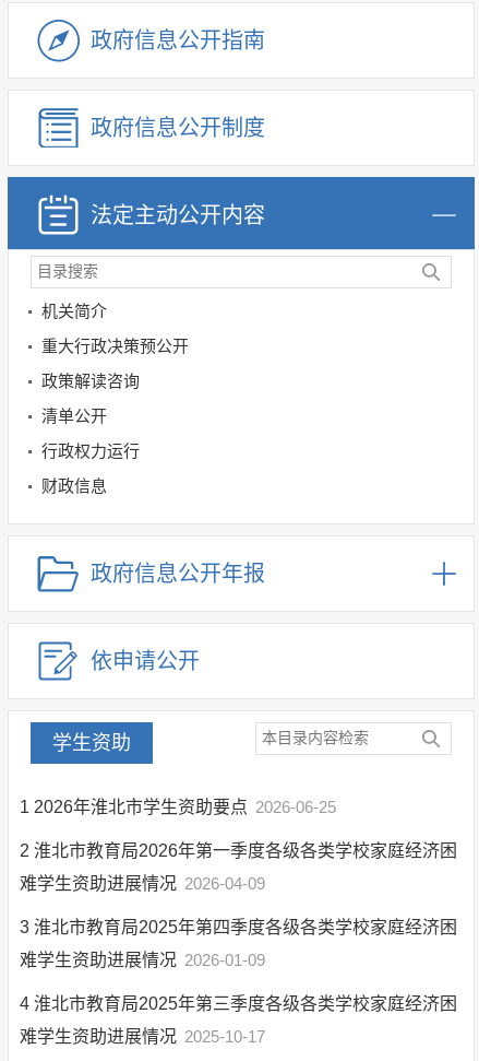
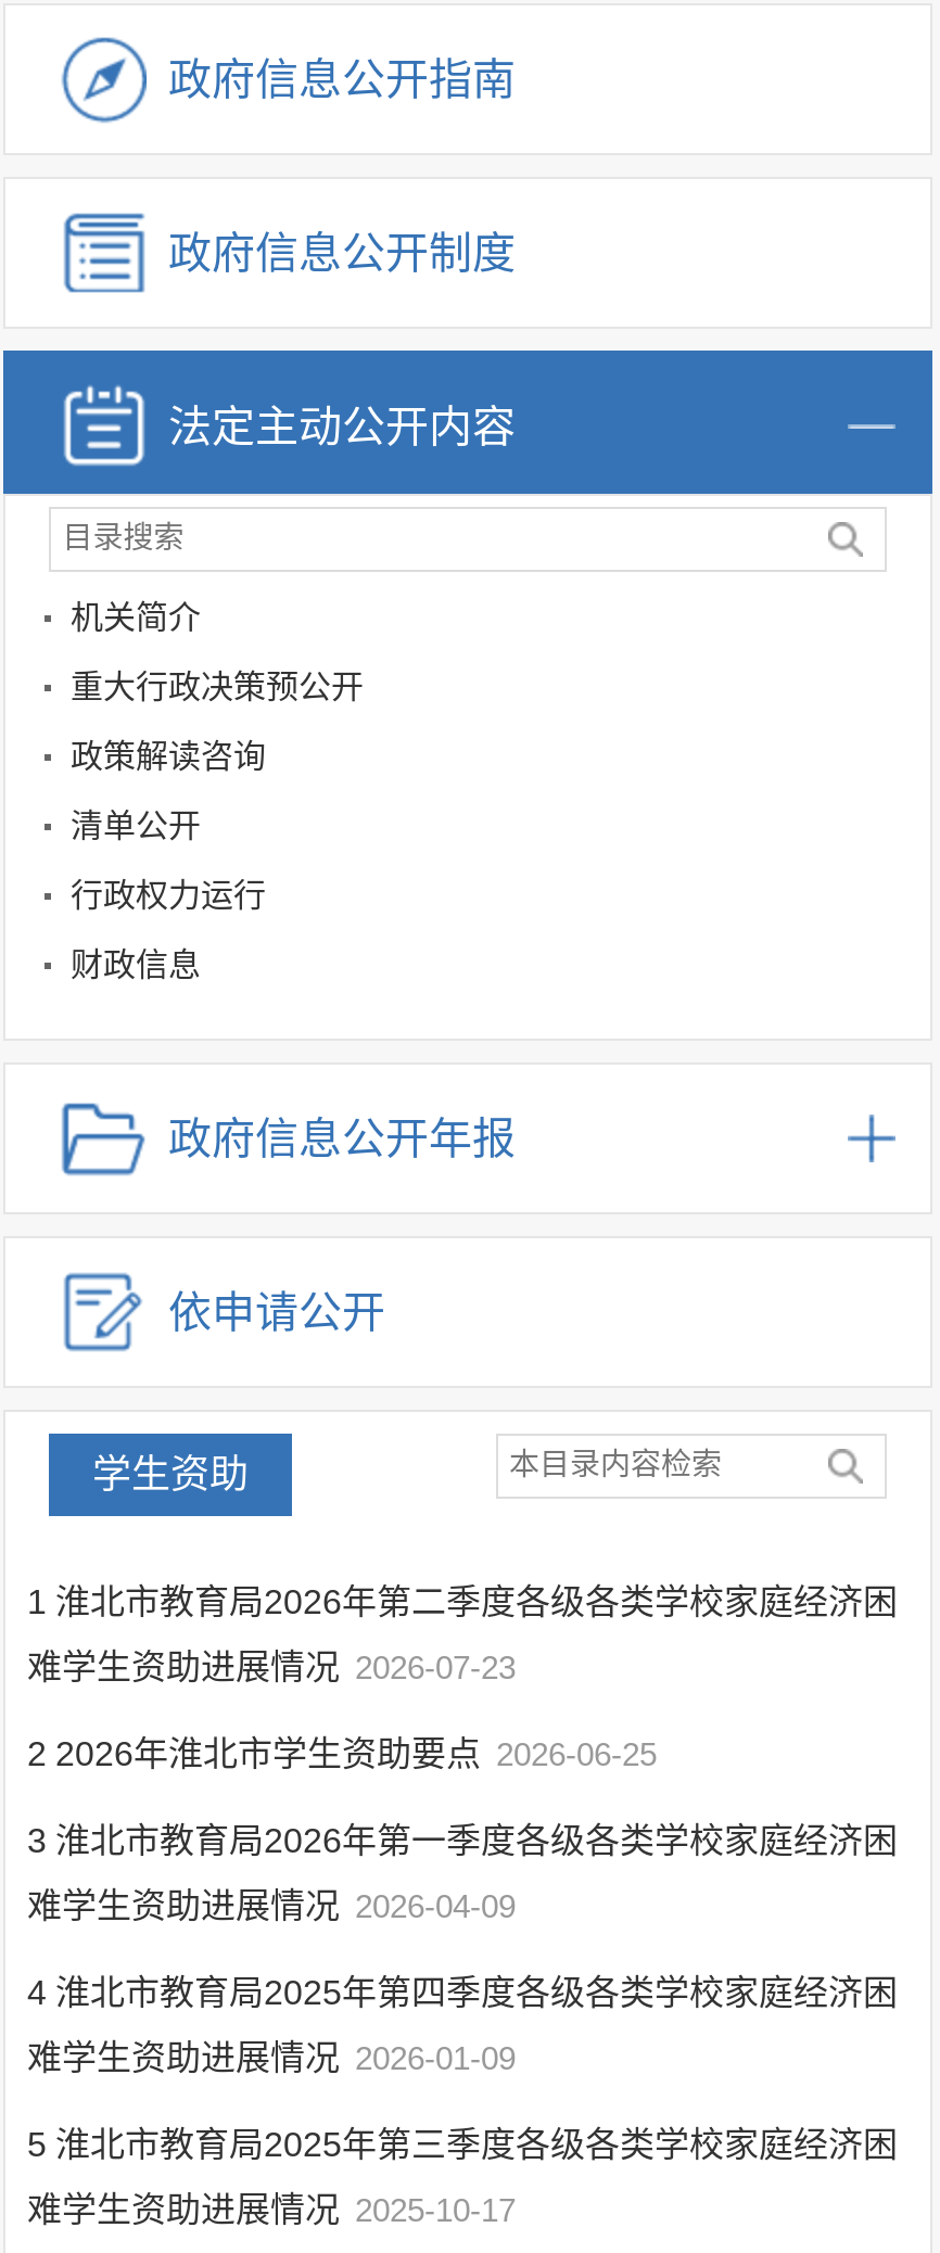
- 1 2026年淮北市学生资助要点 2026-06-25
- 2 淮北市教育局2026年第一季度各级各类学校家庭经济困
+ 1 淮北市教育局2026年第二季度各级各类学校家庭经济困
+ 难学生资助进展情况 2026-07-23
+ 2 2026年淮北市学生资助要点 2026-06-25
+ 3 淮北市教育局2026年第一季度各级各类学校家庭经济困

- 3 淮北市教育局2025年第四季度各级各类学校家庭经济困
+ 4 淮北市教育局2025年第四季度各级各类学校家庭经济困

- 4 淮北市教育局2025年第三季度各级各类学校家庭经济困
+ 5 淮北市教育局2025年第三季度各级各类学校家庭经济困
